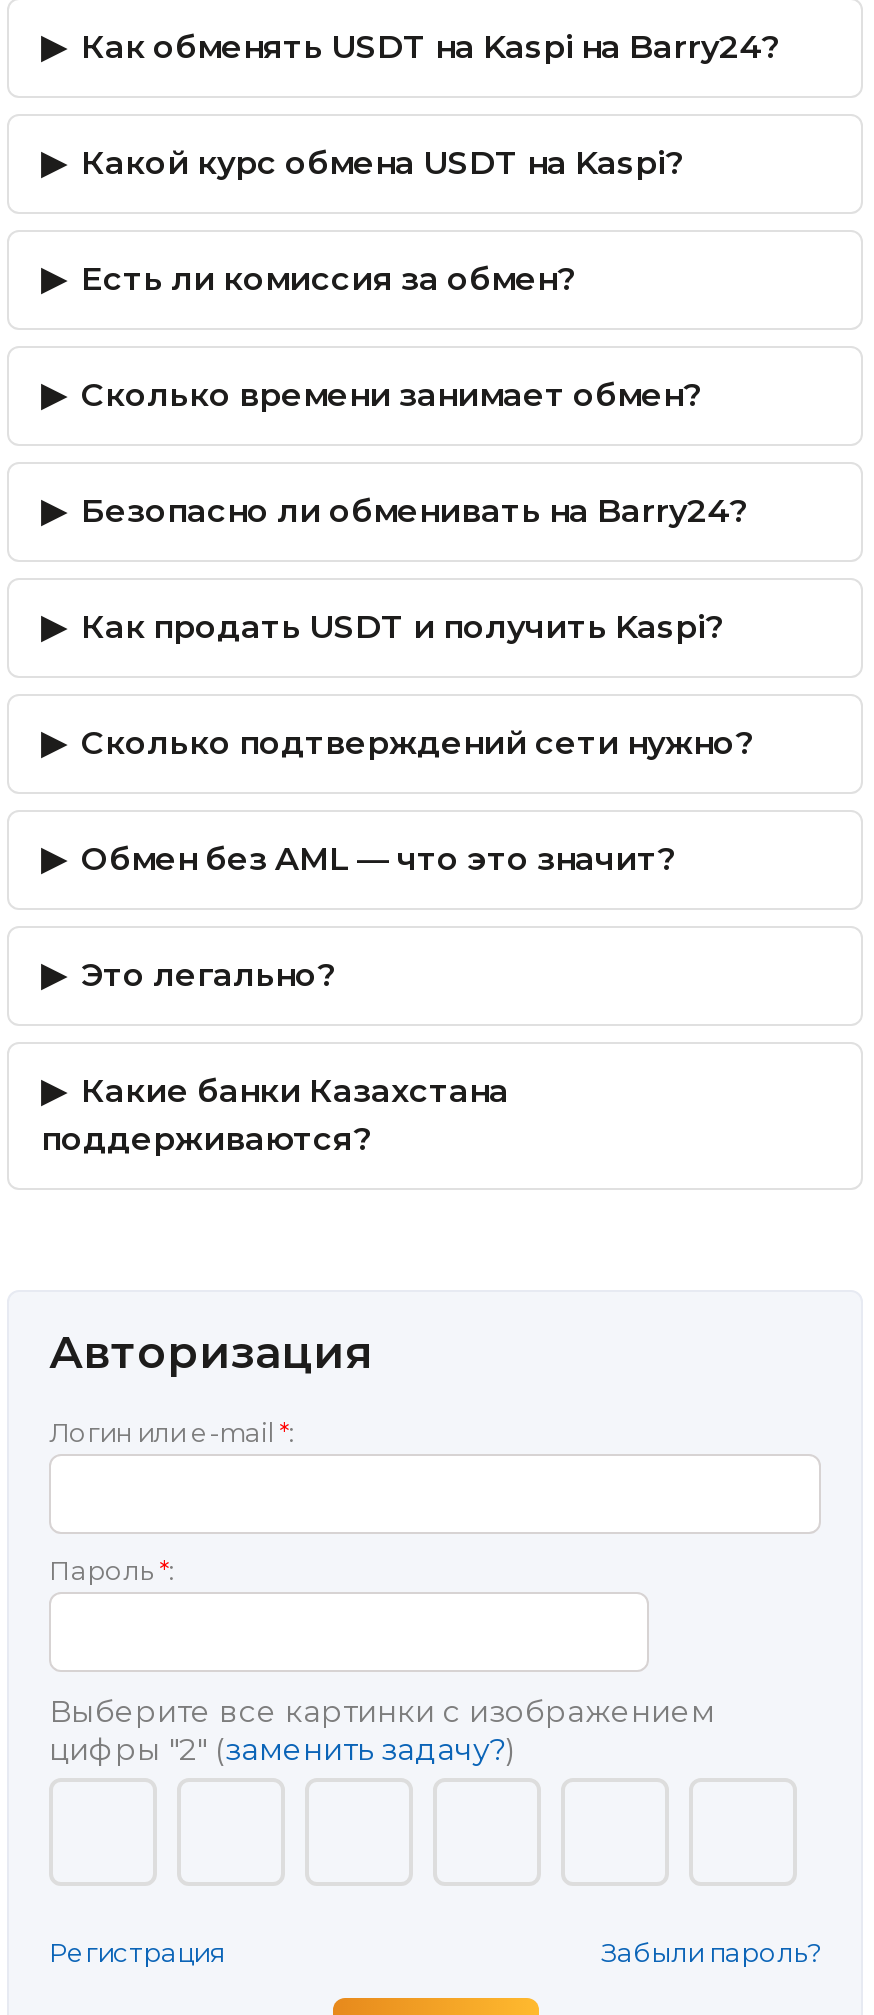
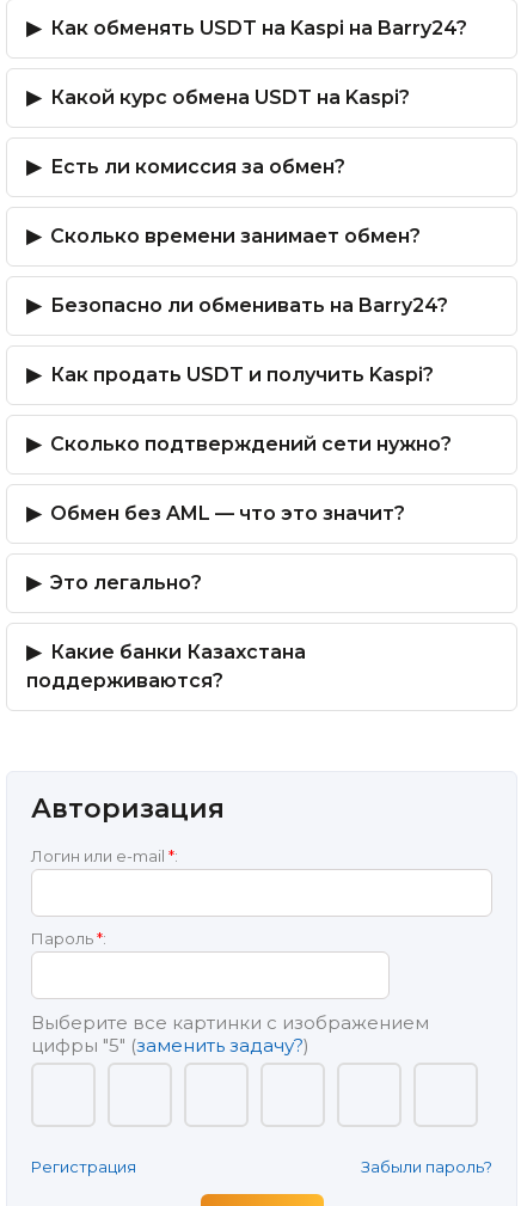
- цифры "2" (заменить задачу?)
+ цифры "5" (заменить задачу?)
